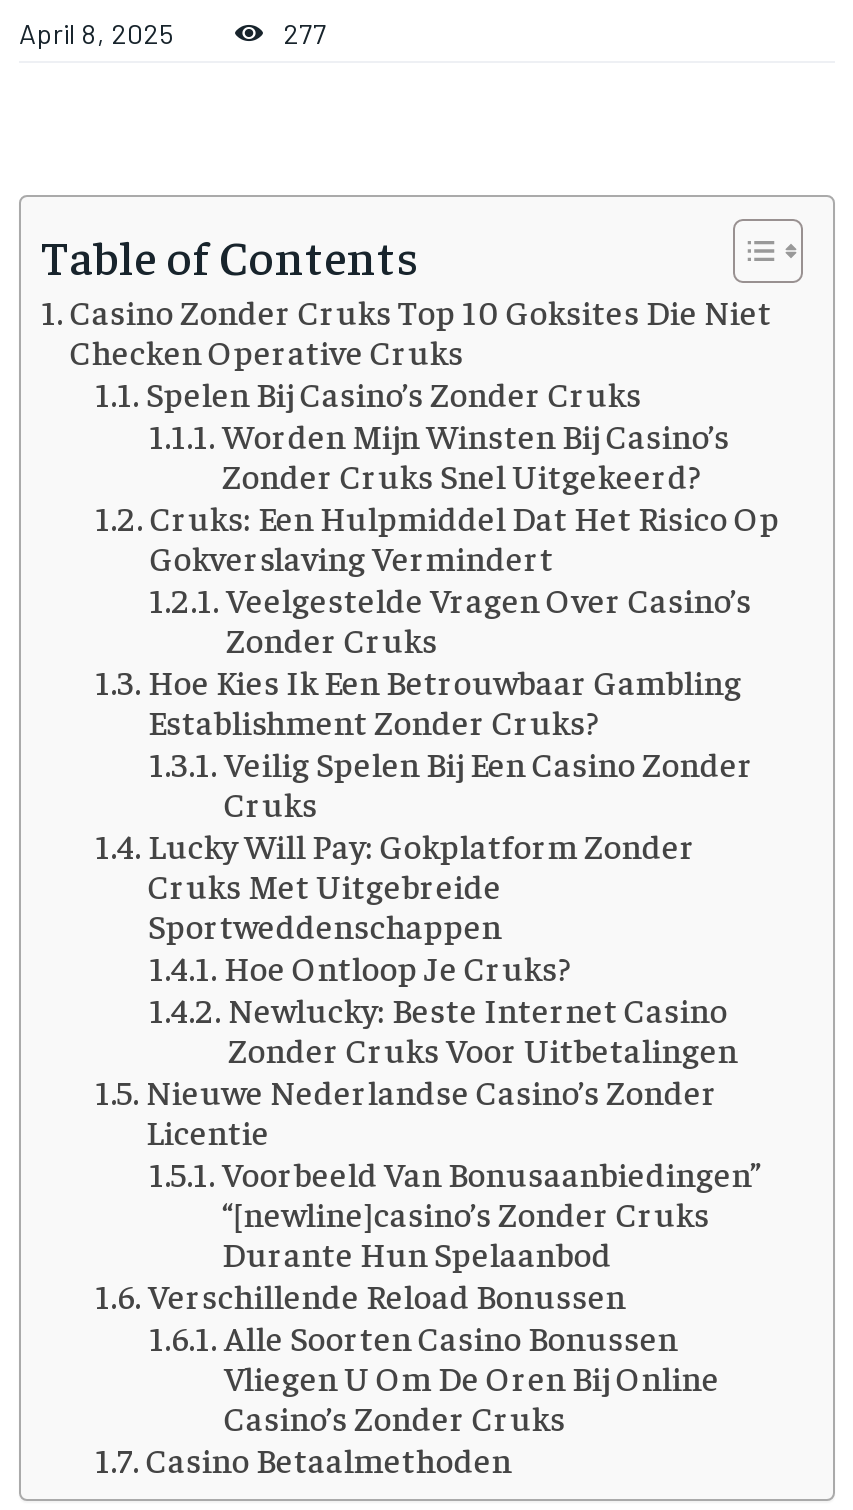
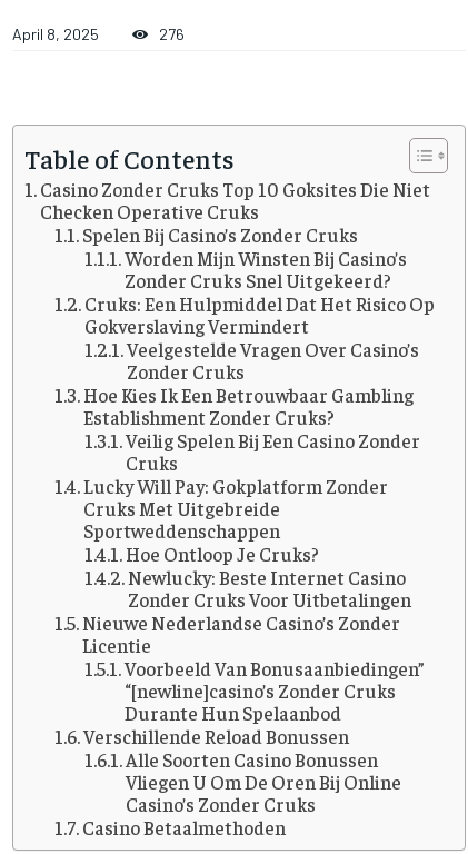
- 277
+ 276
